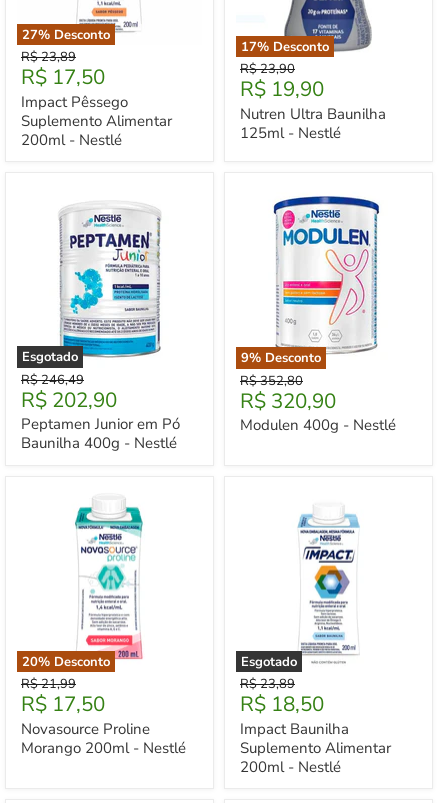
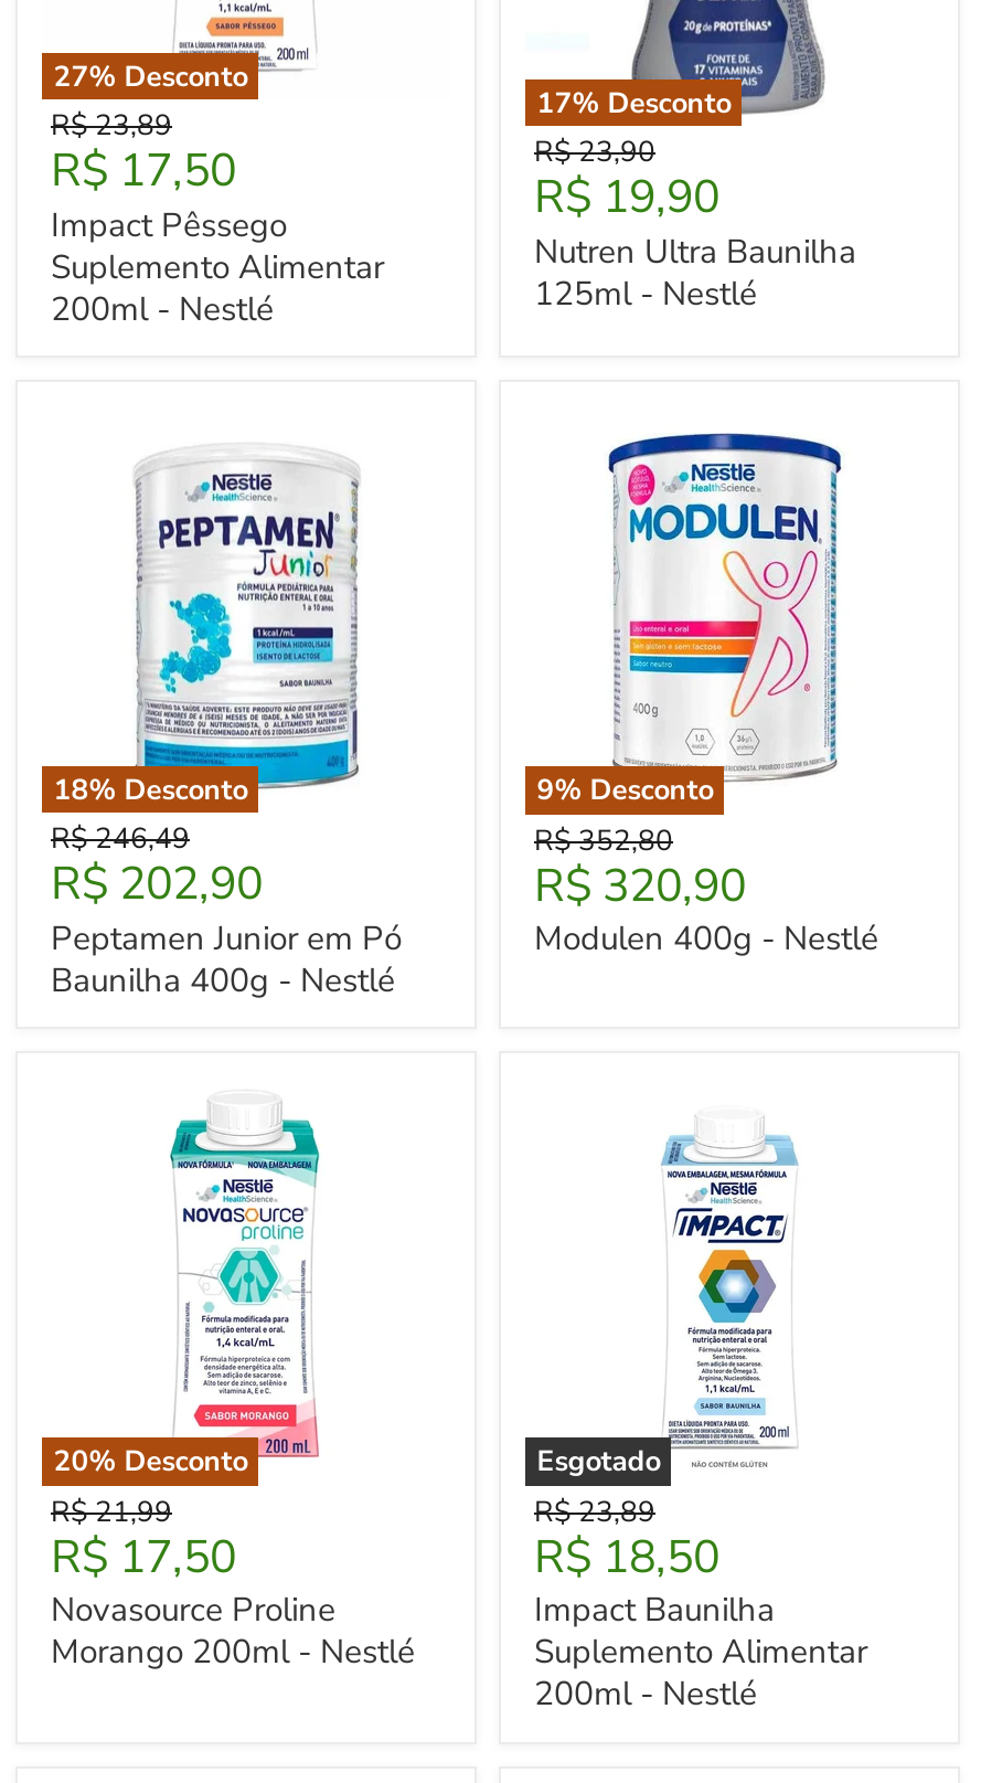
- Esgotado
+ 18% Desconto
